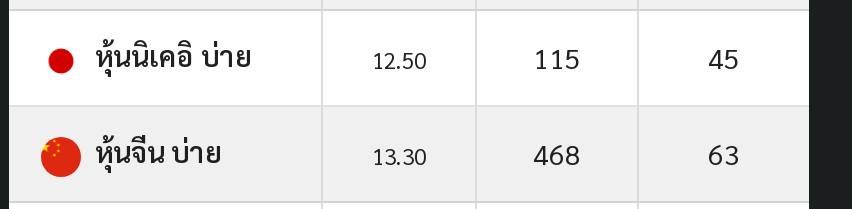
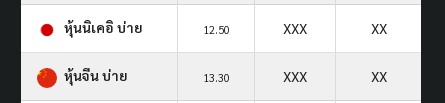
- 115
- 45
+ XXX
+ XX

- 468
- 63
+ XXX
+ XX
